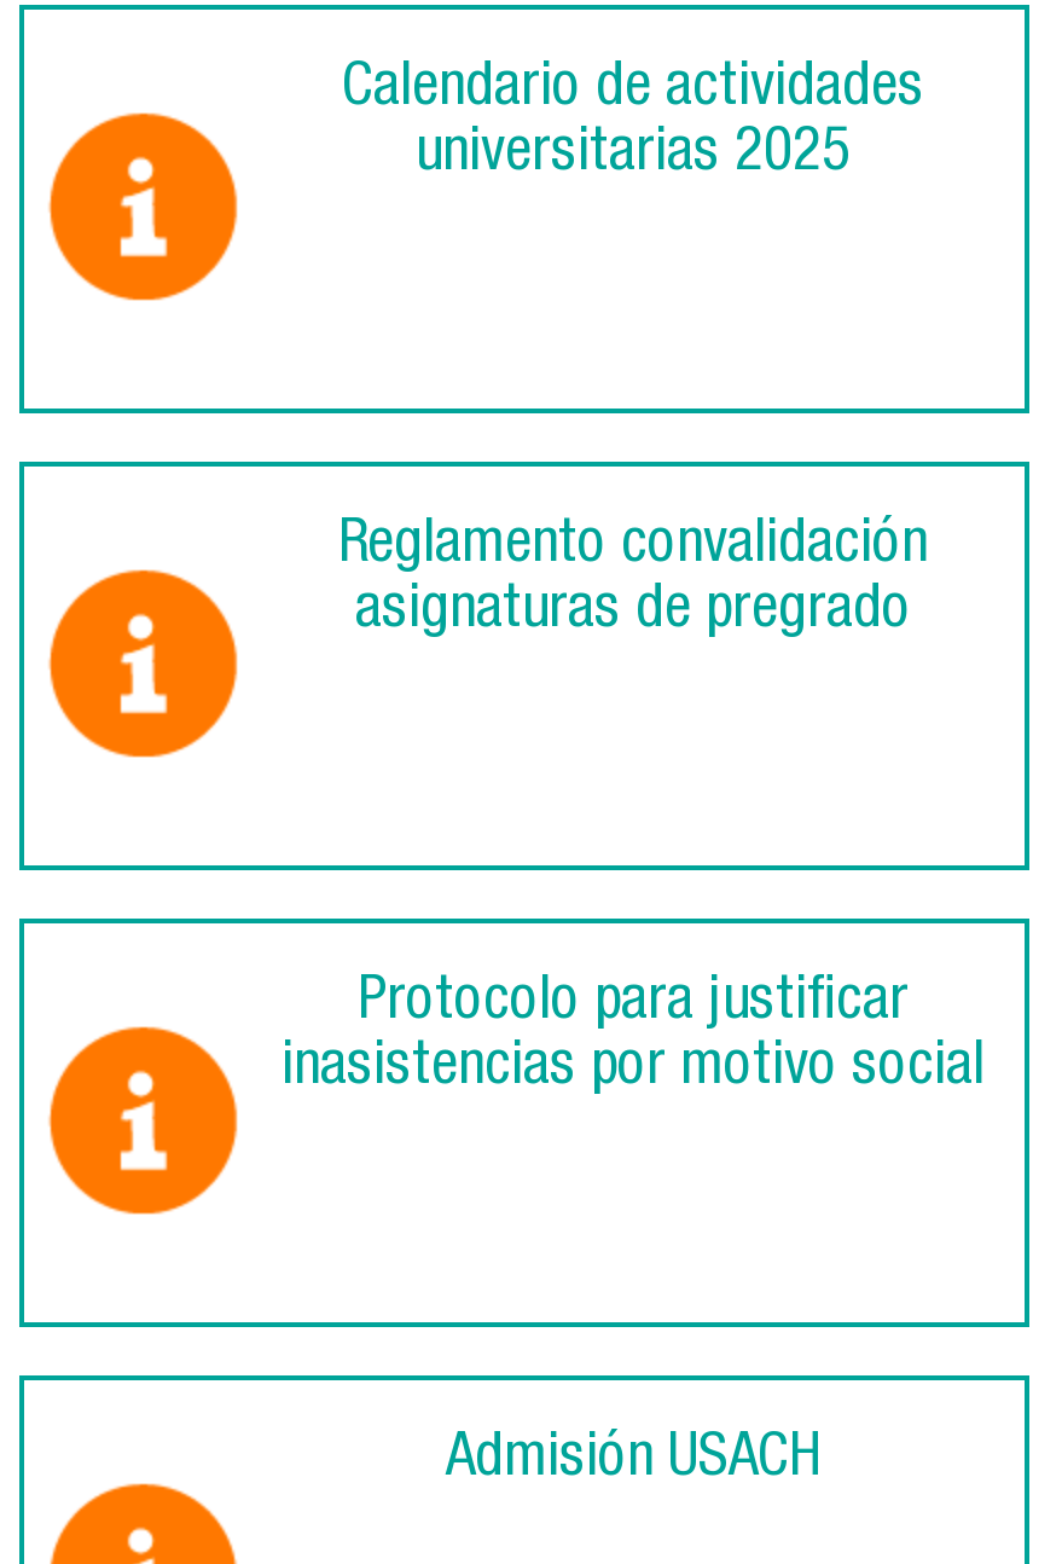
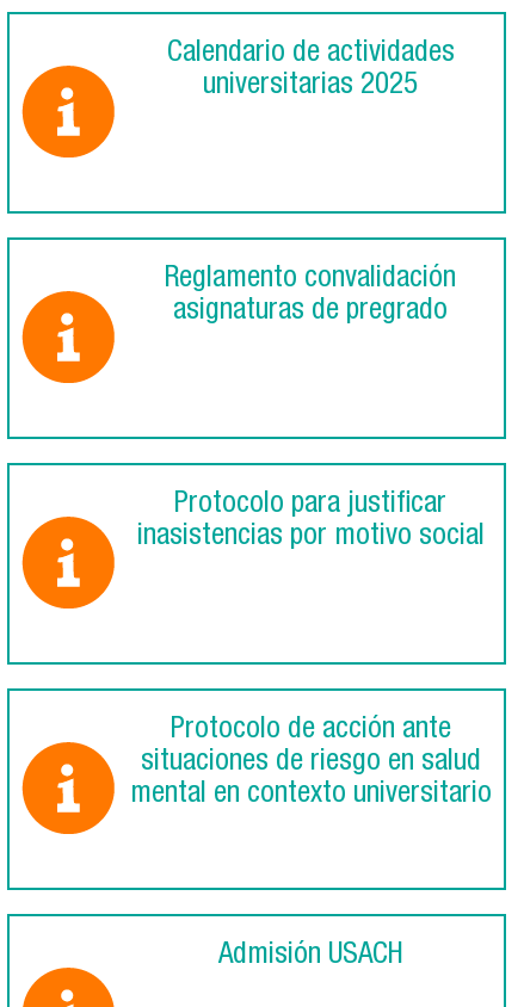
+ Protocolo de acción ante
+ situaciones de riesgo en salud
+ mental en contexto universitario
